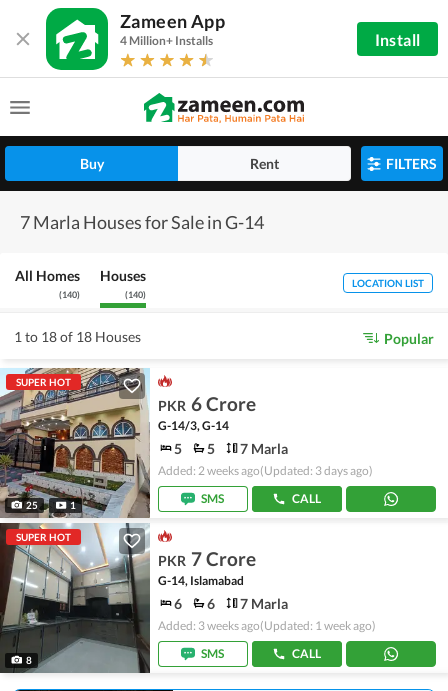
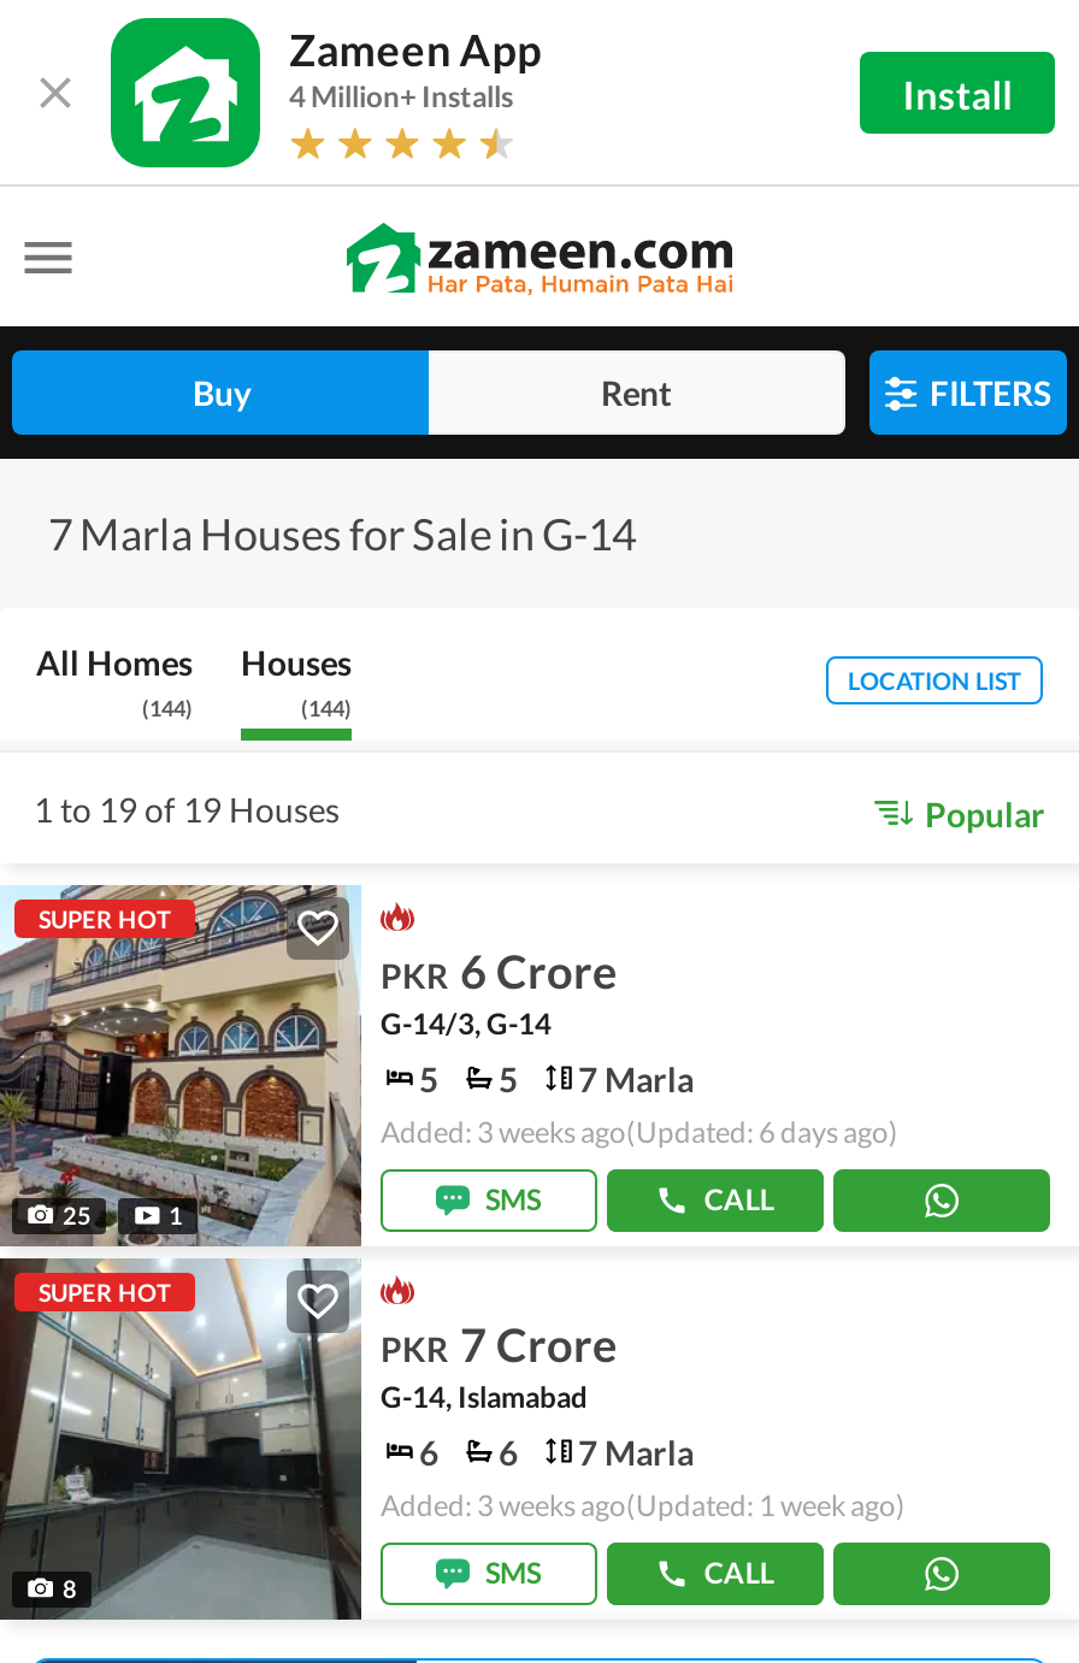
- (140)
+ (144)

- (140)
+ (144)

- 1 to 18 of 18 Houses
+ 1 to 19 of 19 Houses

- Added: 2 weeks ago(Updated: 3 days ago)
+ Added: 3 weeks ago(Updated: 6 days ago)
